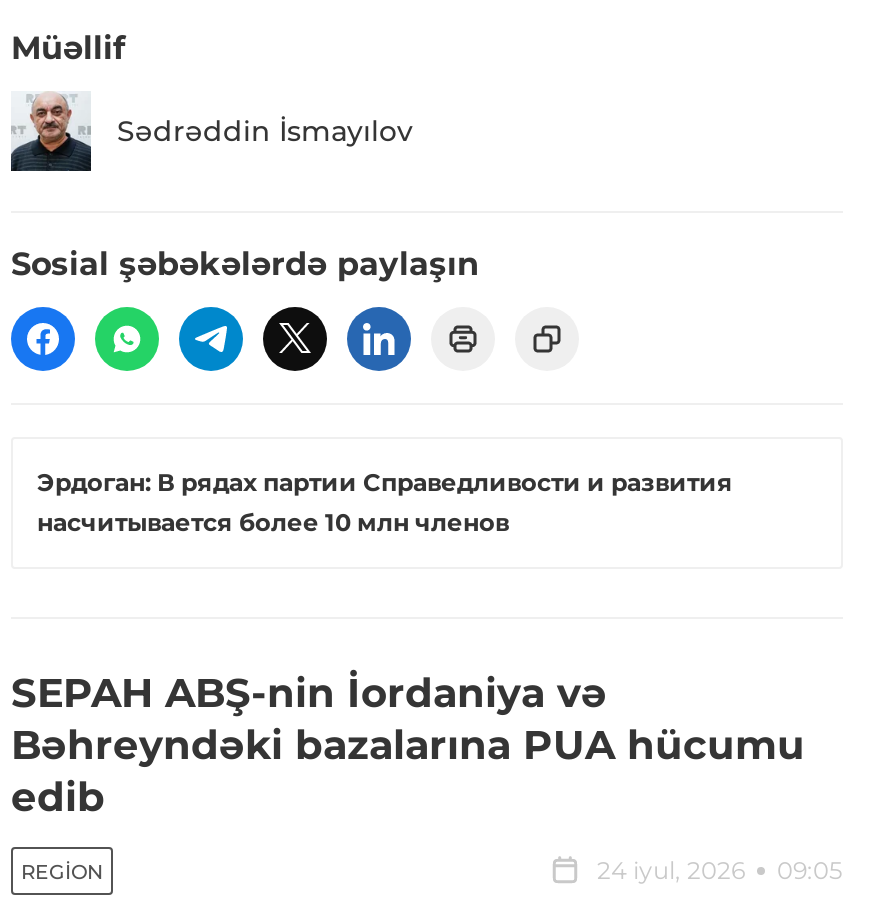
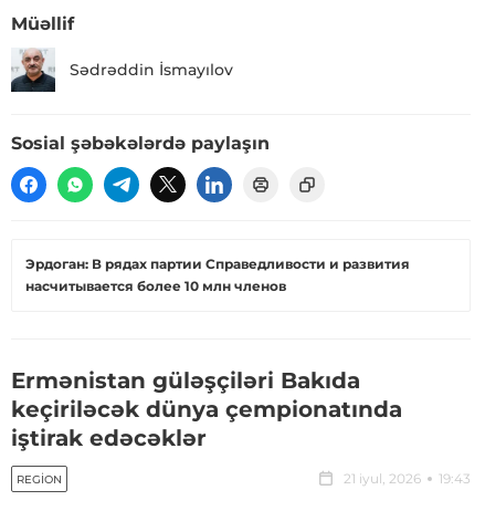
- SEPAH ABŞ-nin İordaniya və
- Bəhreyndəki bazalarına PUA hücumu
- edib
+ Ermənistan güləşçiləri Bakıda
+ keçiriləcək dünya çempionatında
+ iştirak edəcəklər

- 24 iyul, 2026
- 09:05
+ 21 iyul, 2026
+ 19:43
